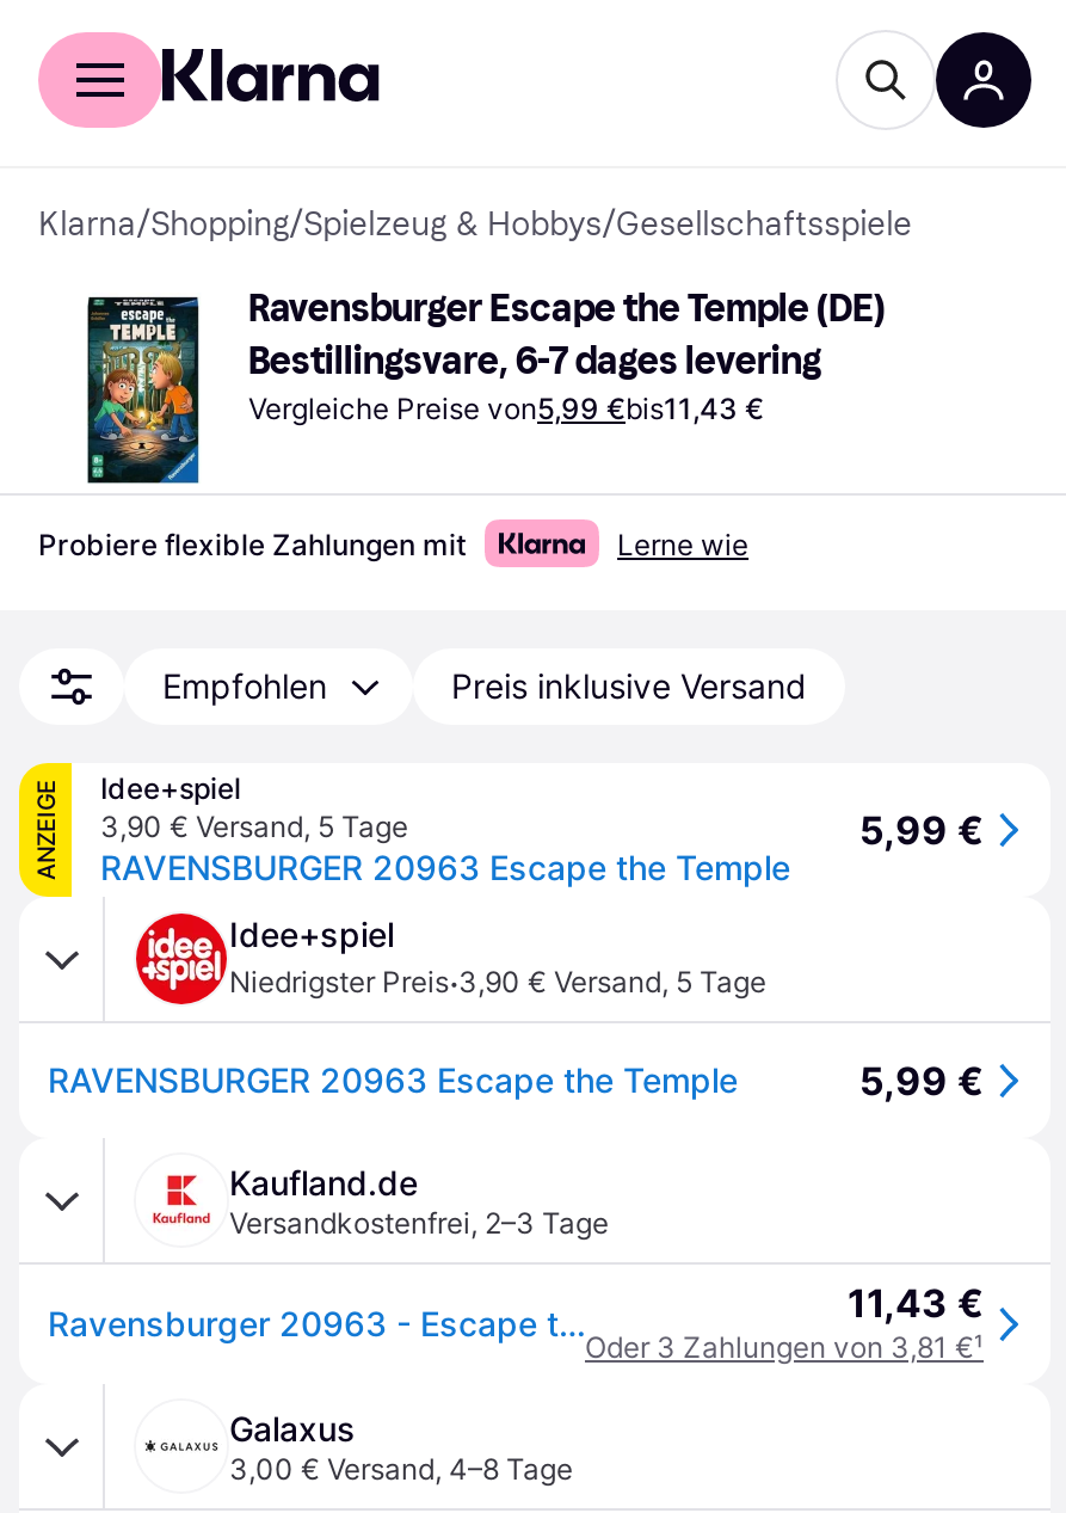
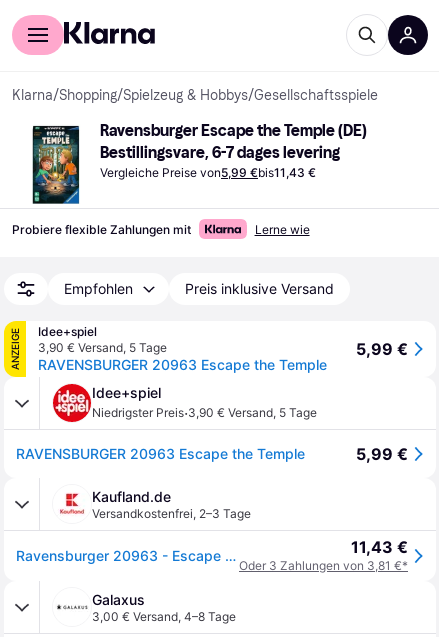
- Oder 3 Zahlungen von 3,81 €¹
+ Oder 3 Zahlungen von 3,81 €*
